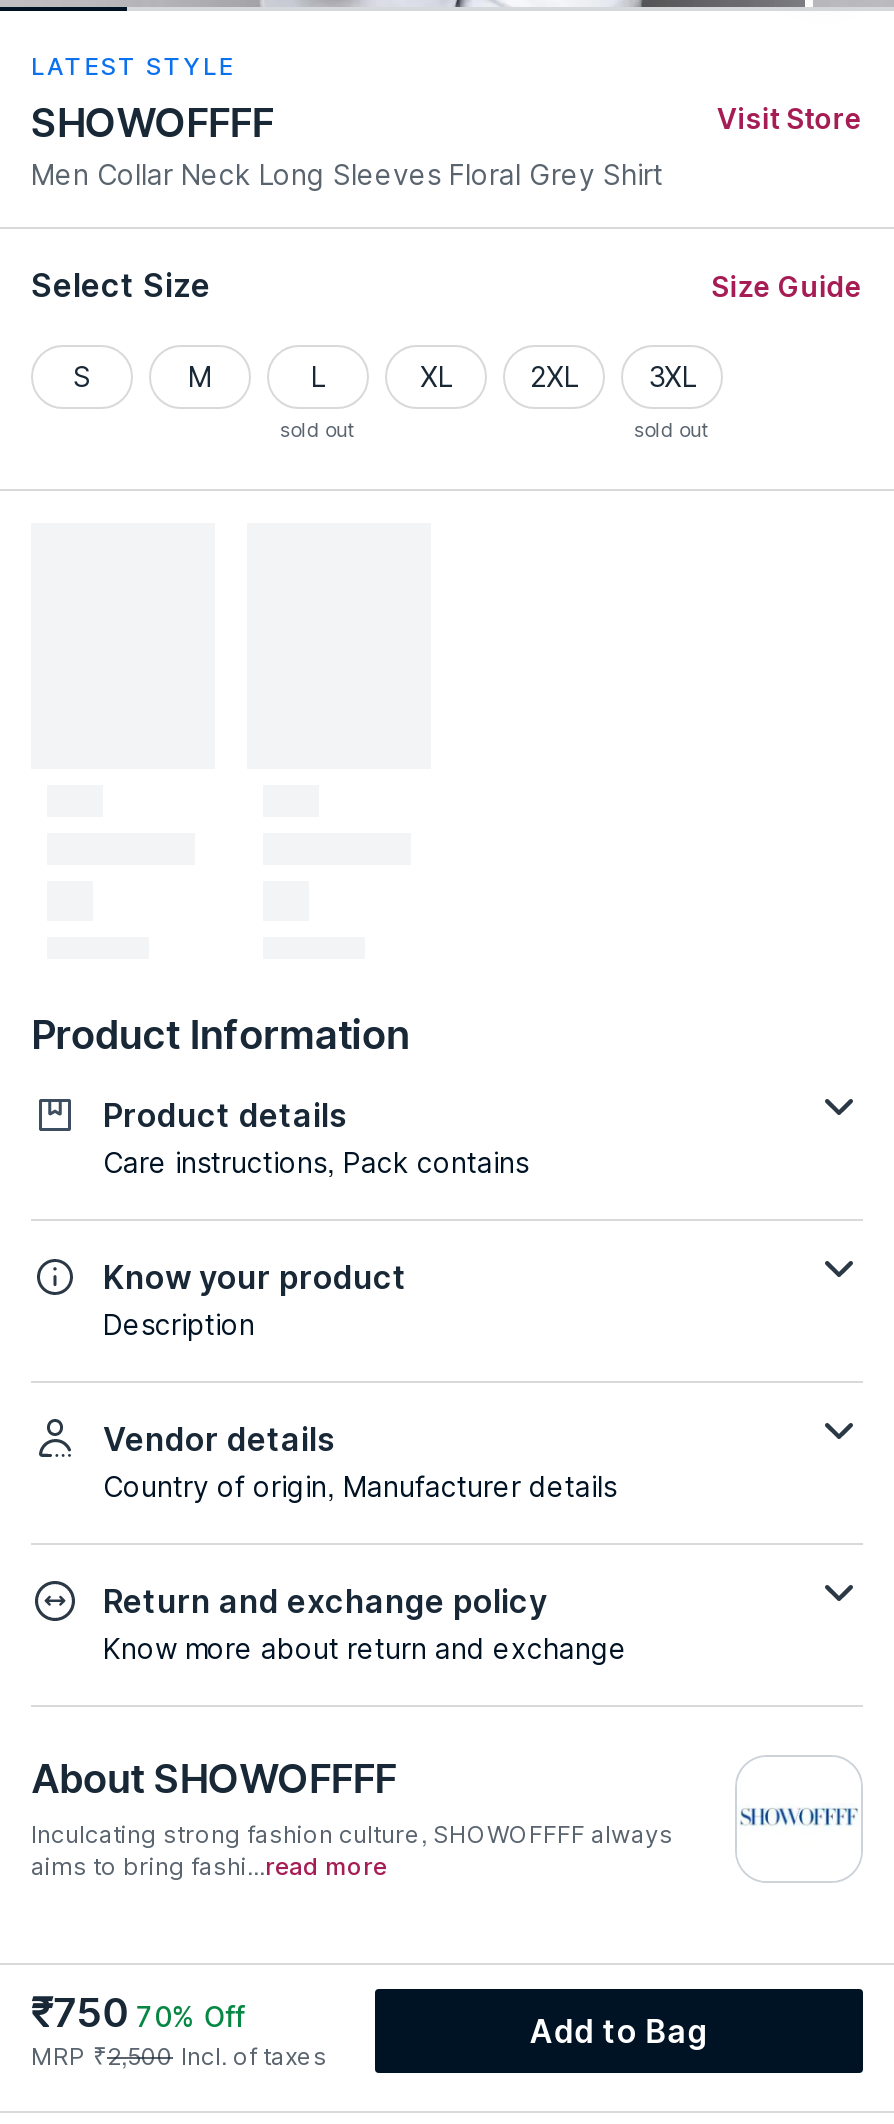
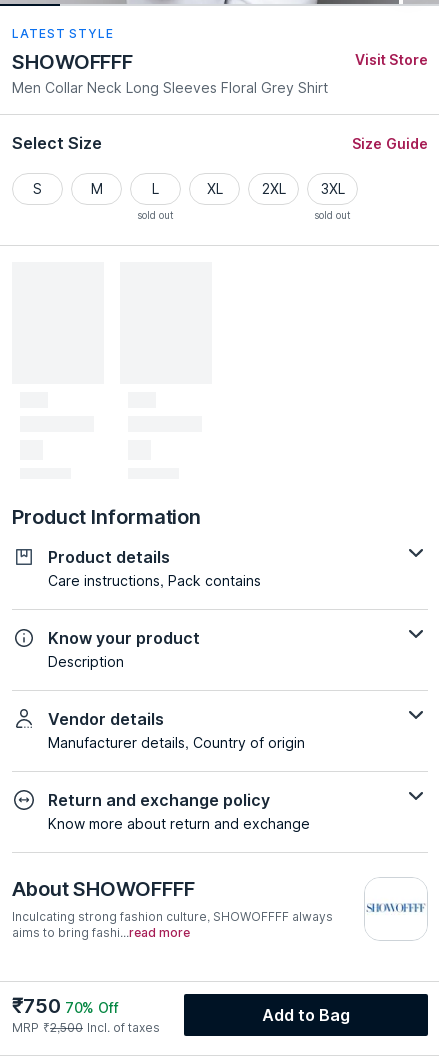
- Country of origin, Manufacturer details
+ Manufacturer details, Country of origin
